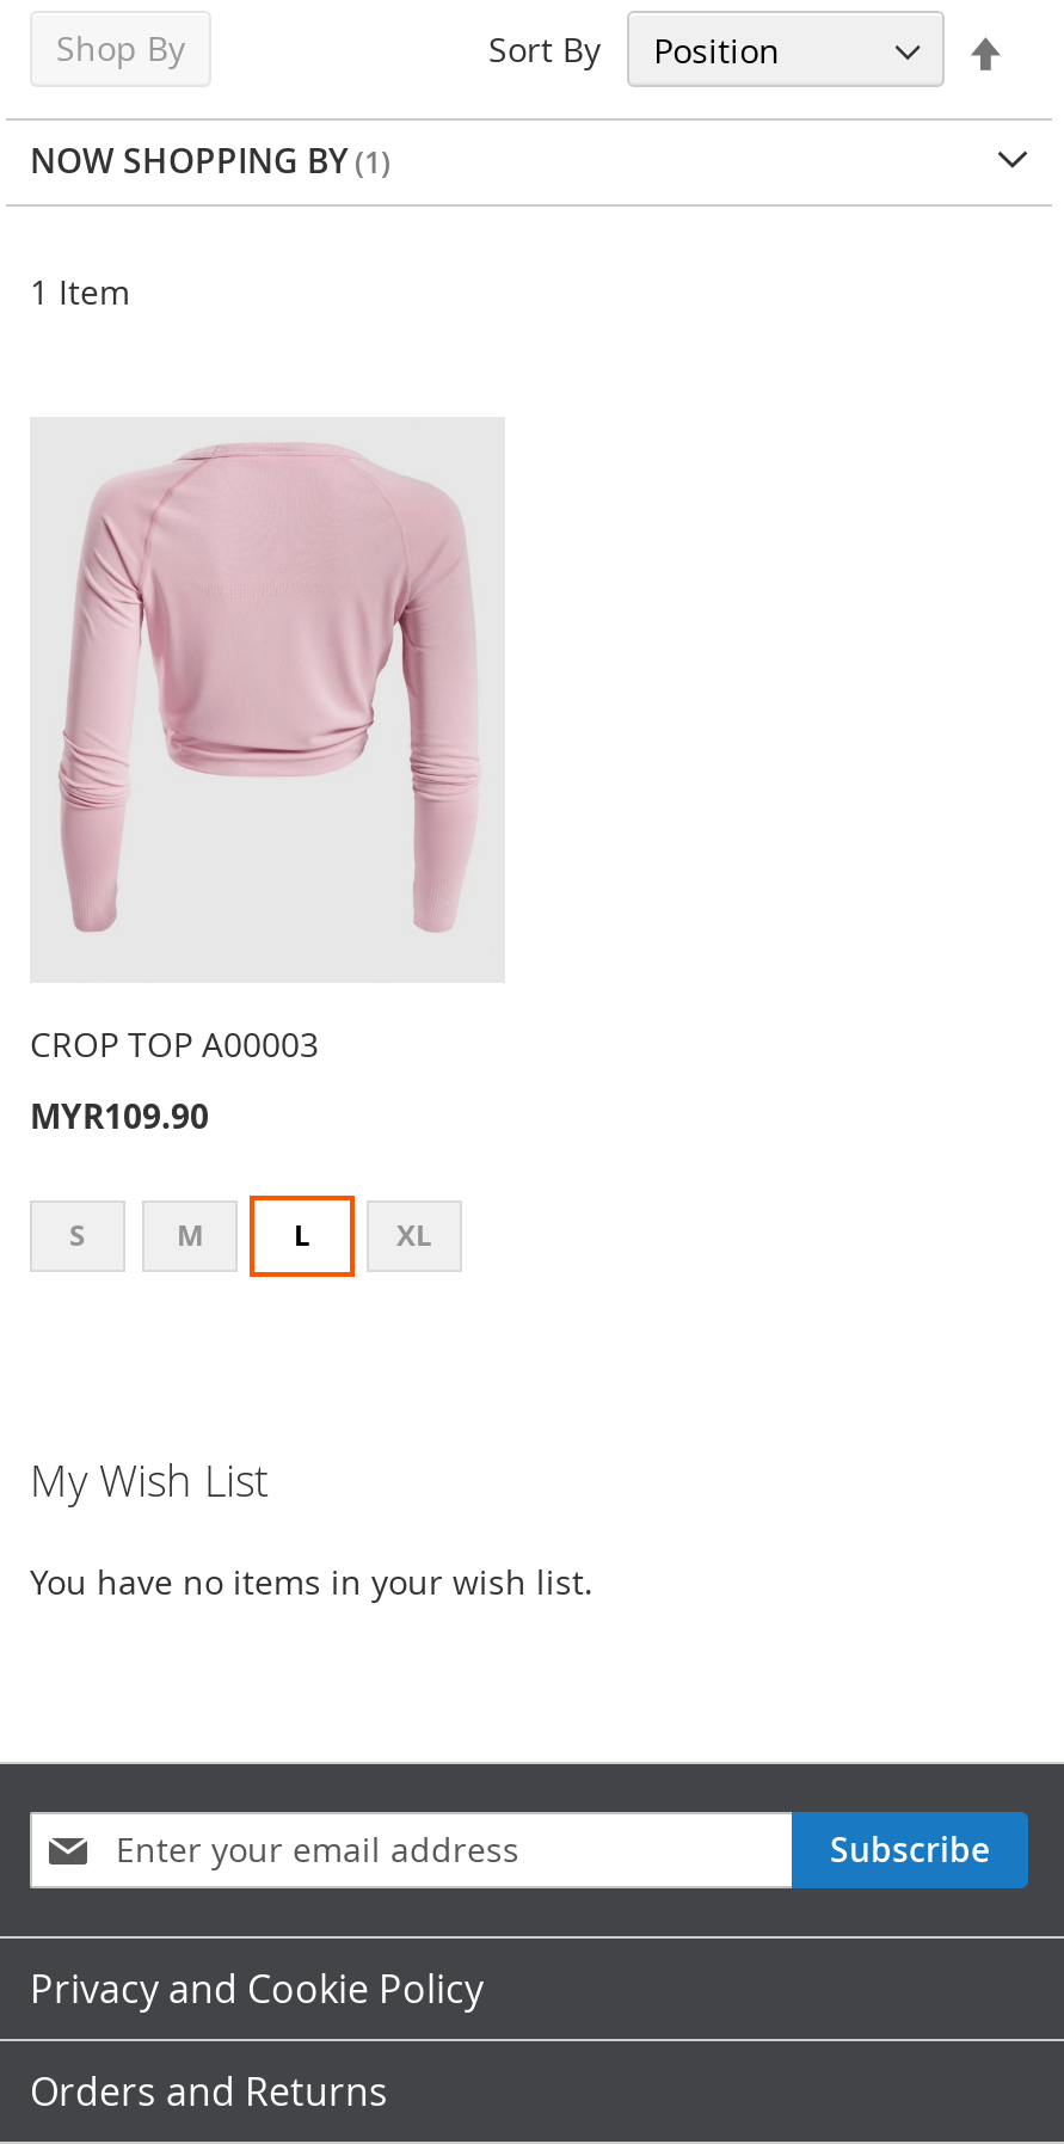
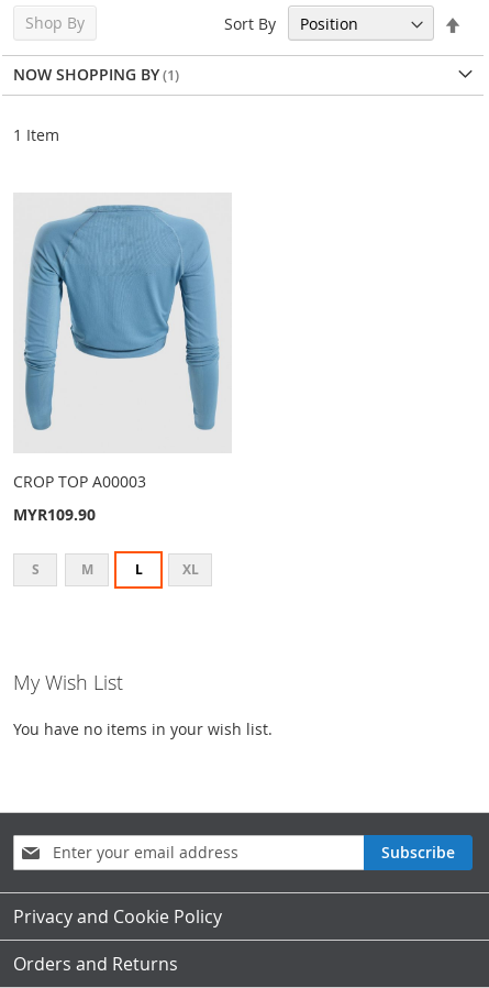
- [image]
+ [image]
